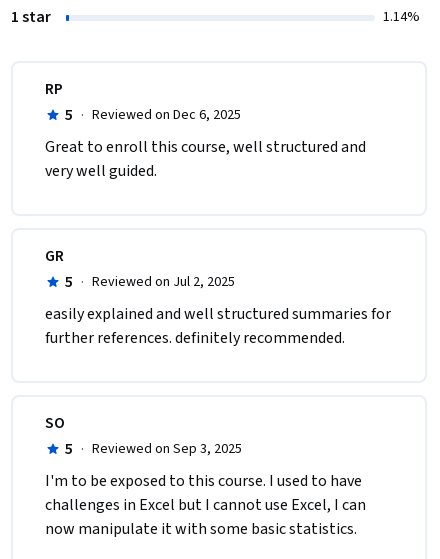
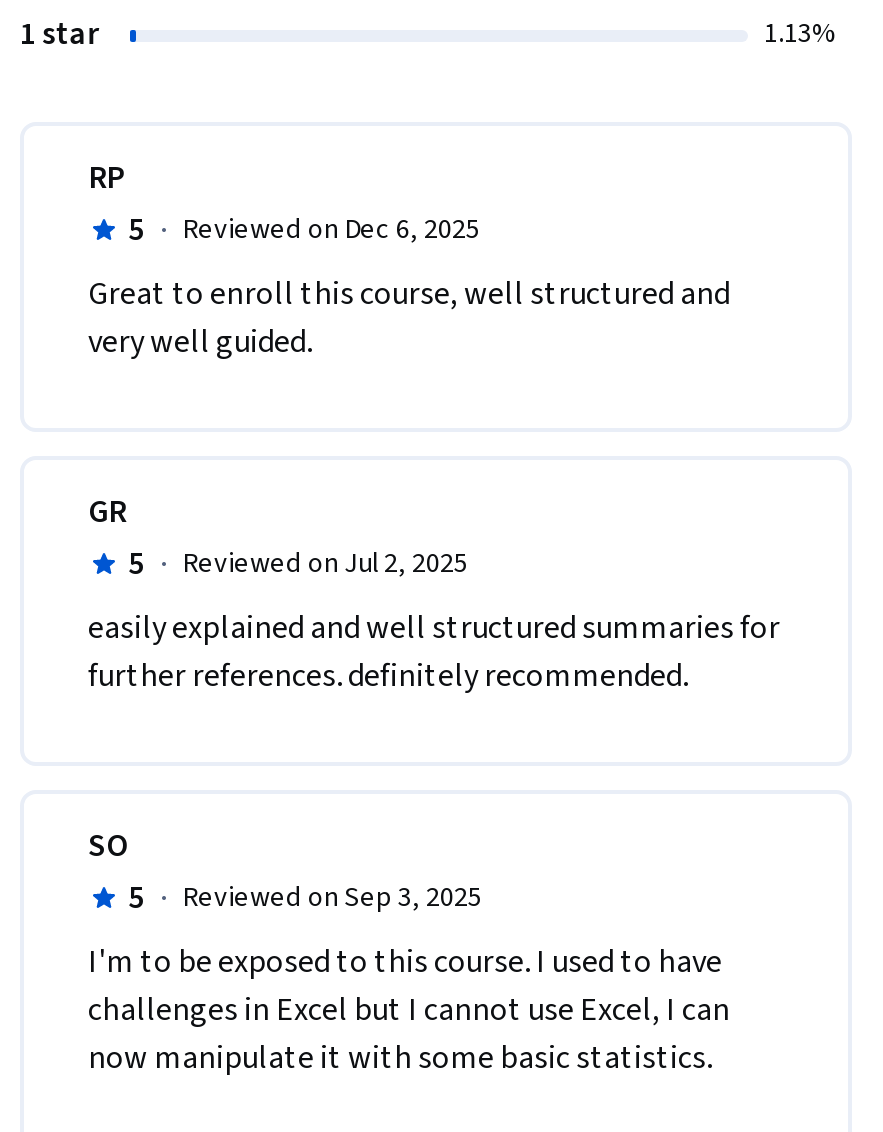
- 1.14%
+ 1.13%
